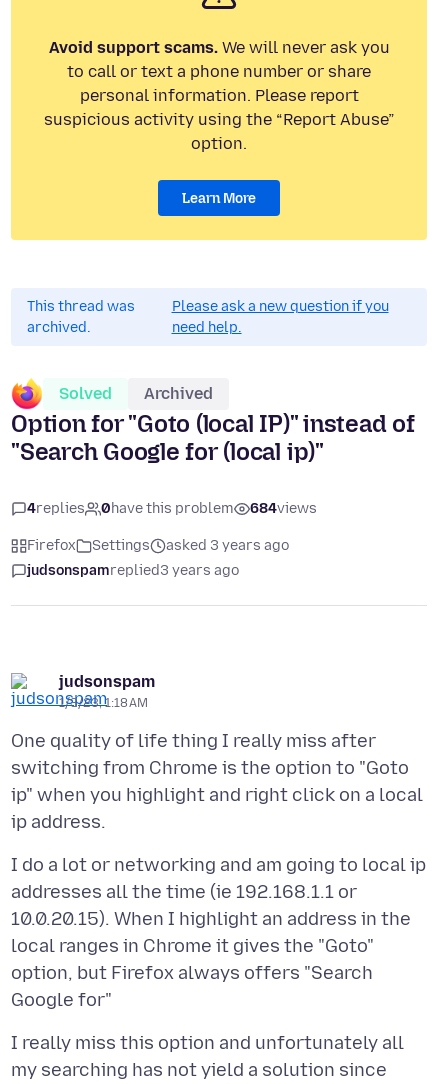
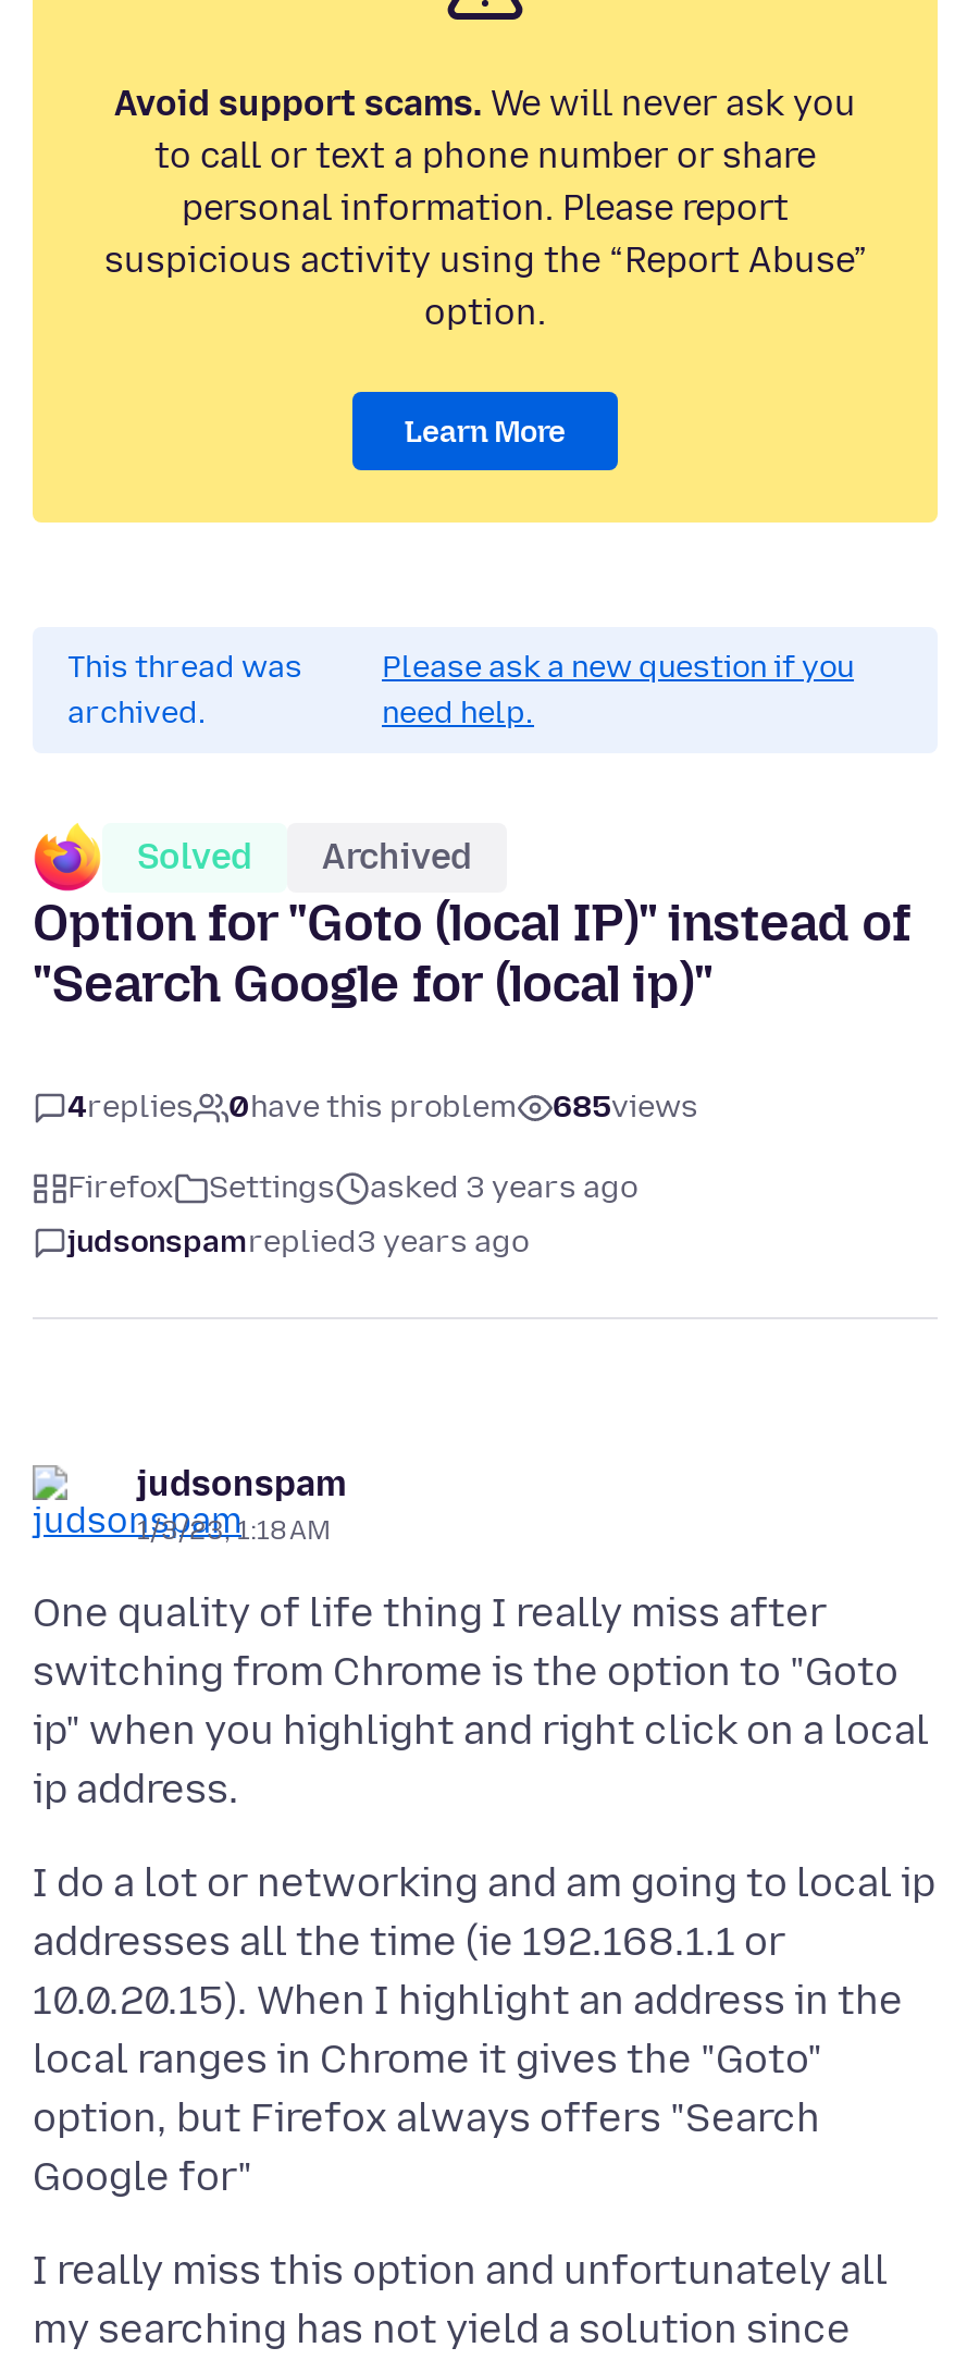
- 684views
+ 685views
